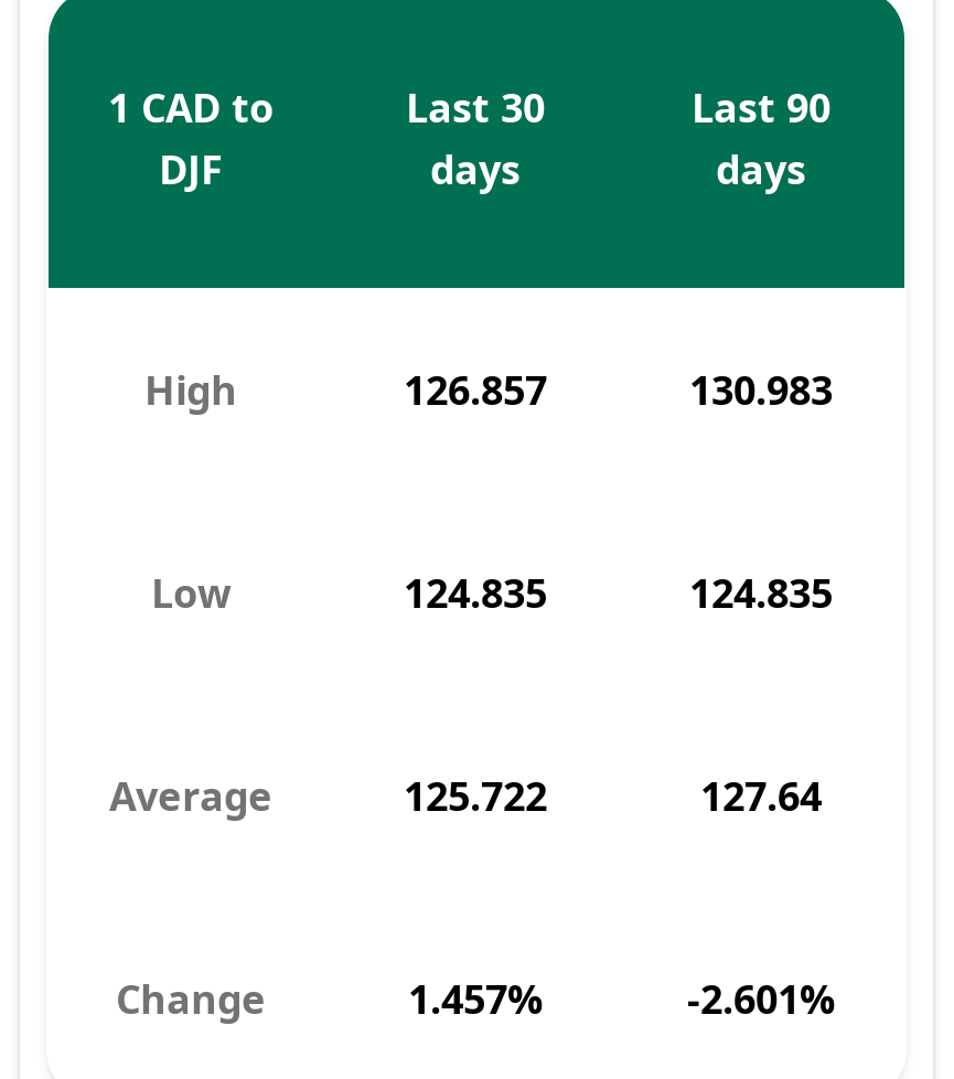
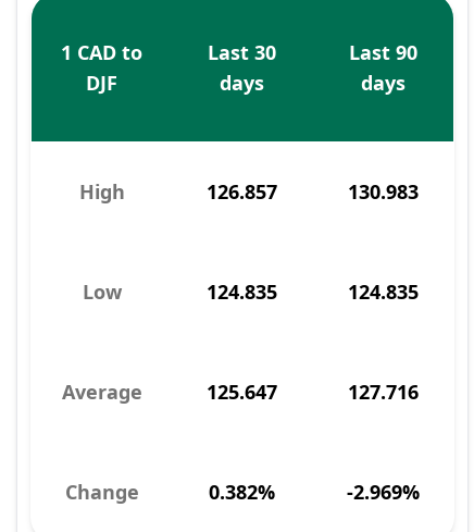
- 125.722
+ 125.647

- 127.64
+ 127.716

- 1.457%
+ 0.382%

- -2.601%
+ -2.969%
